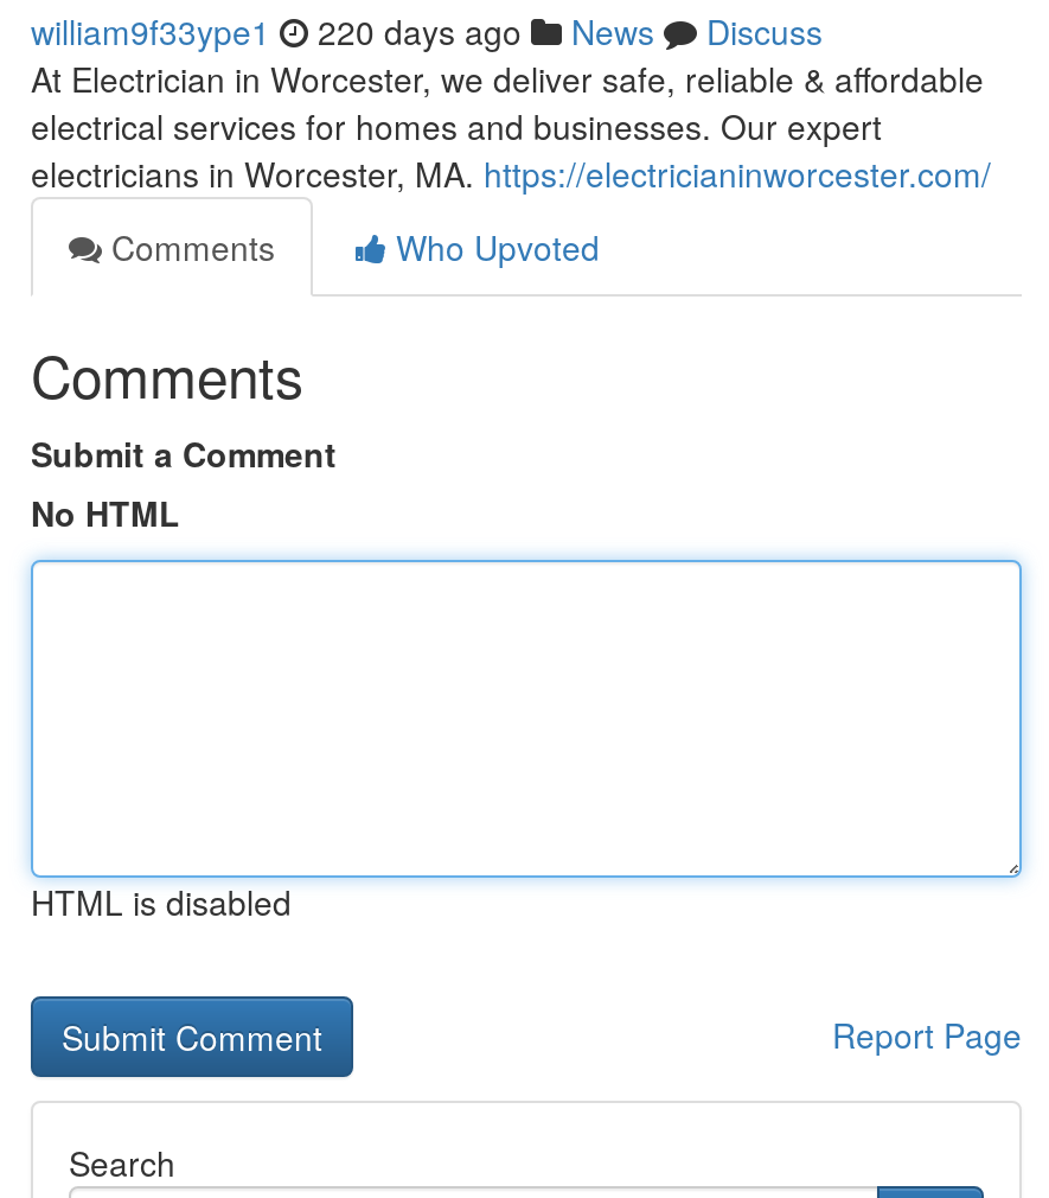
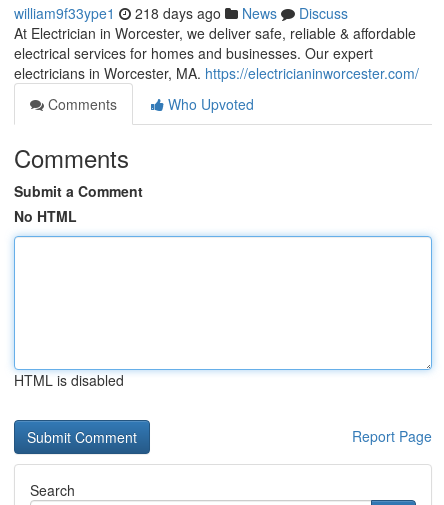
- william9f33ype1 220 days ago News Discuss
+ william9f33ype1 218 days ago News Discuss
